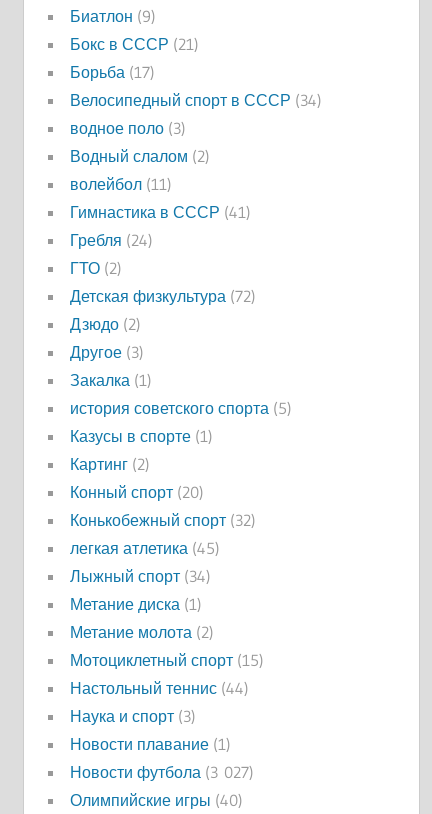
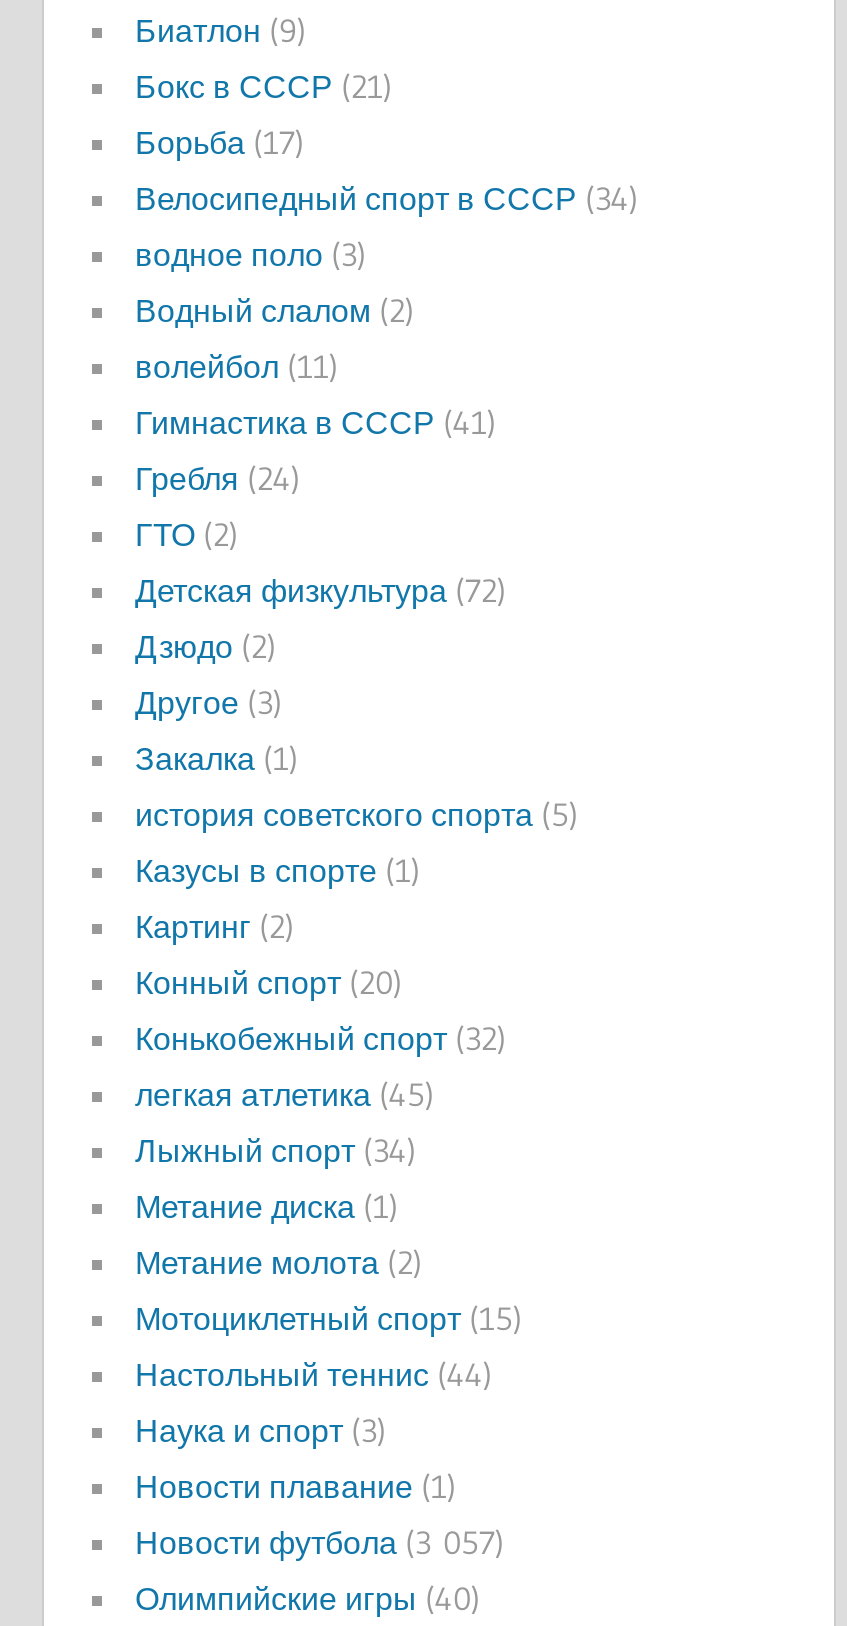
- Новости футбола (3 027)
+ Новости футбола (3 057)
